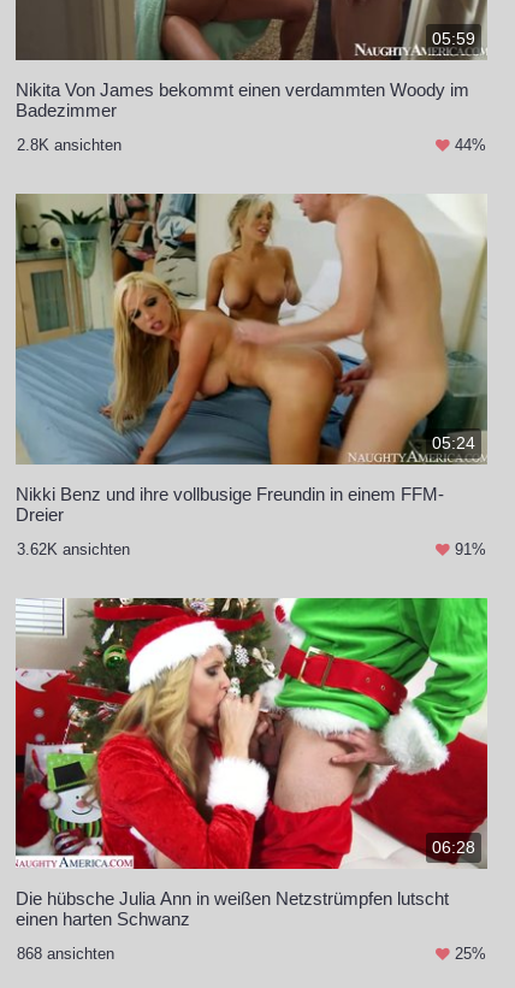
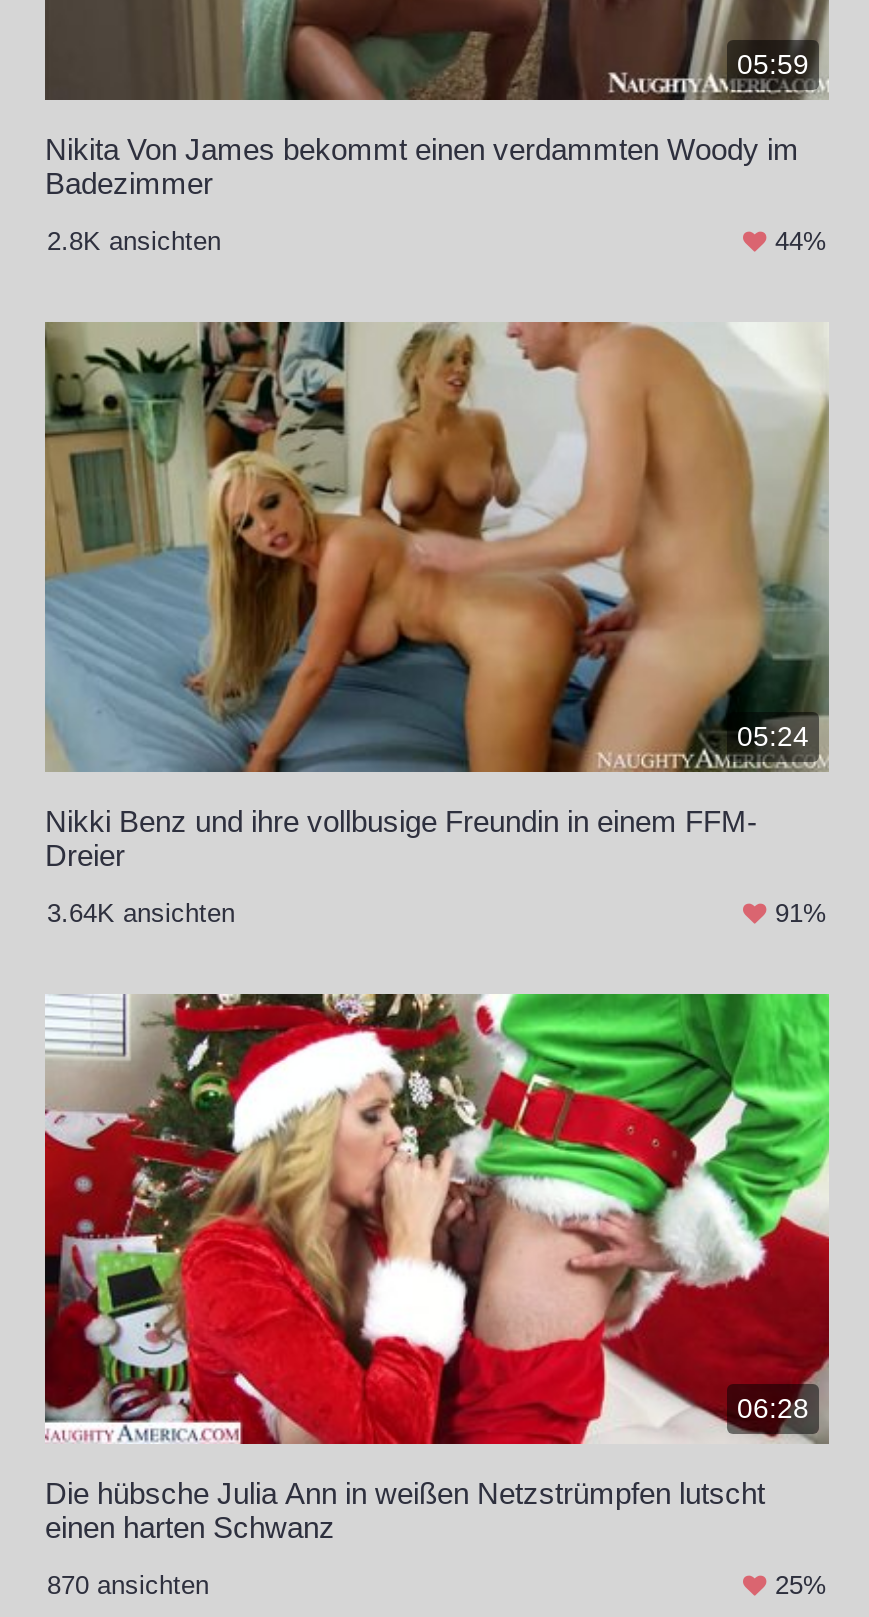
- 3.62K ansichten
+ 3.64K ansichten

- 868 ansichten
+ 870 ansichten
